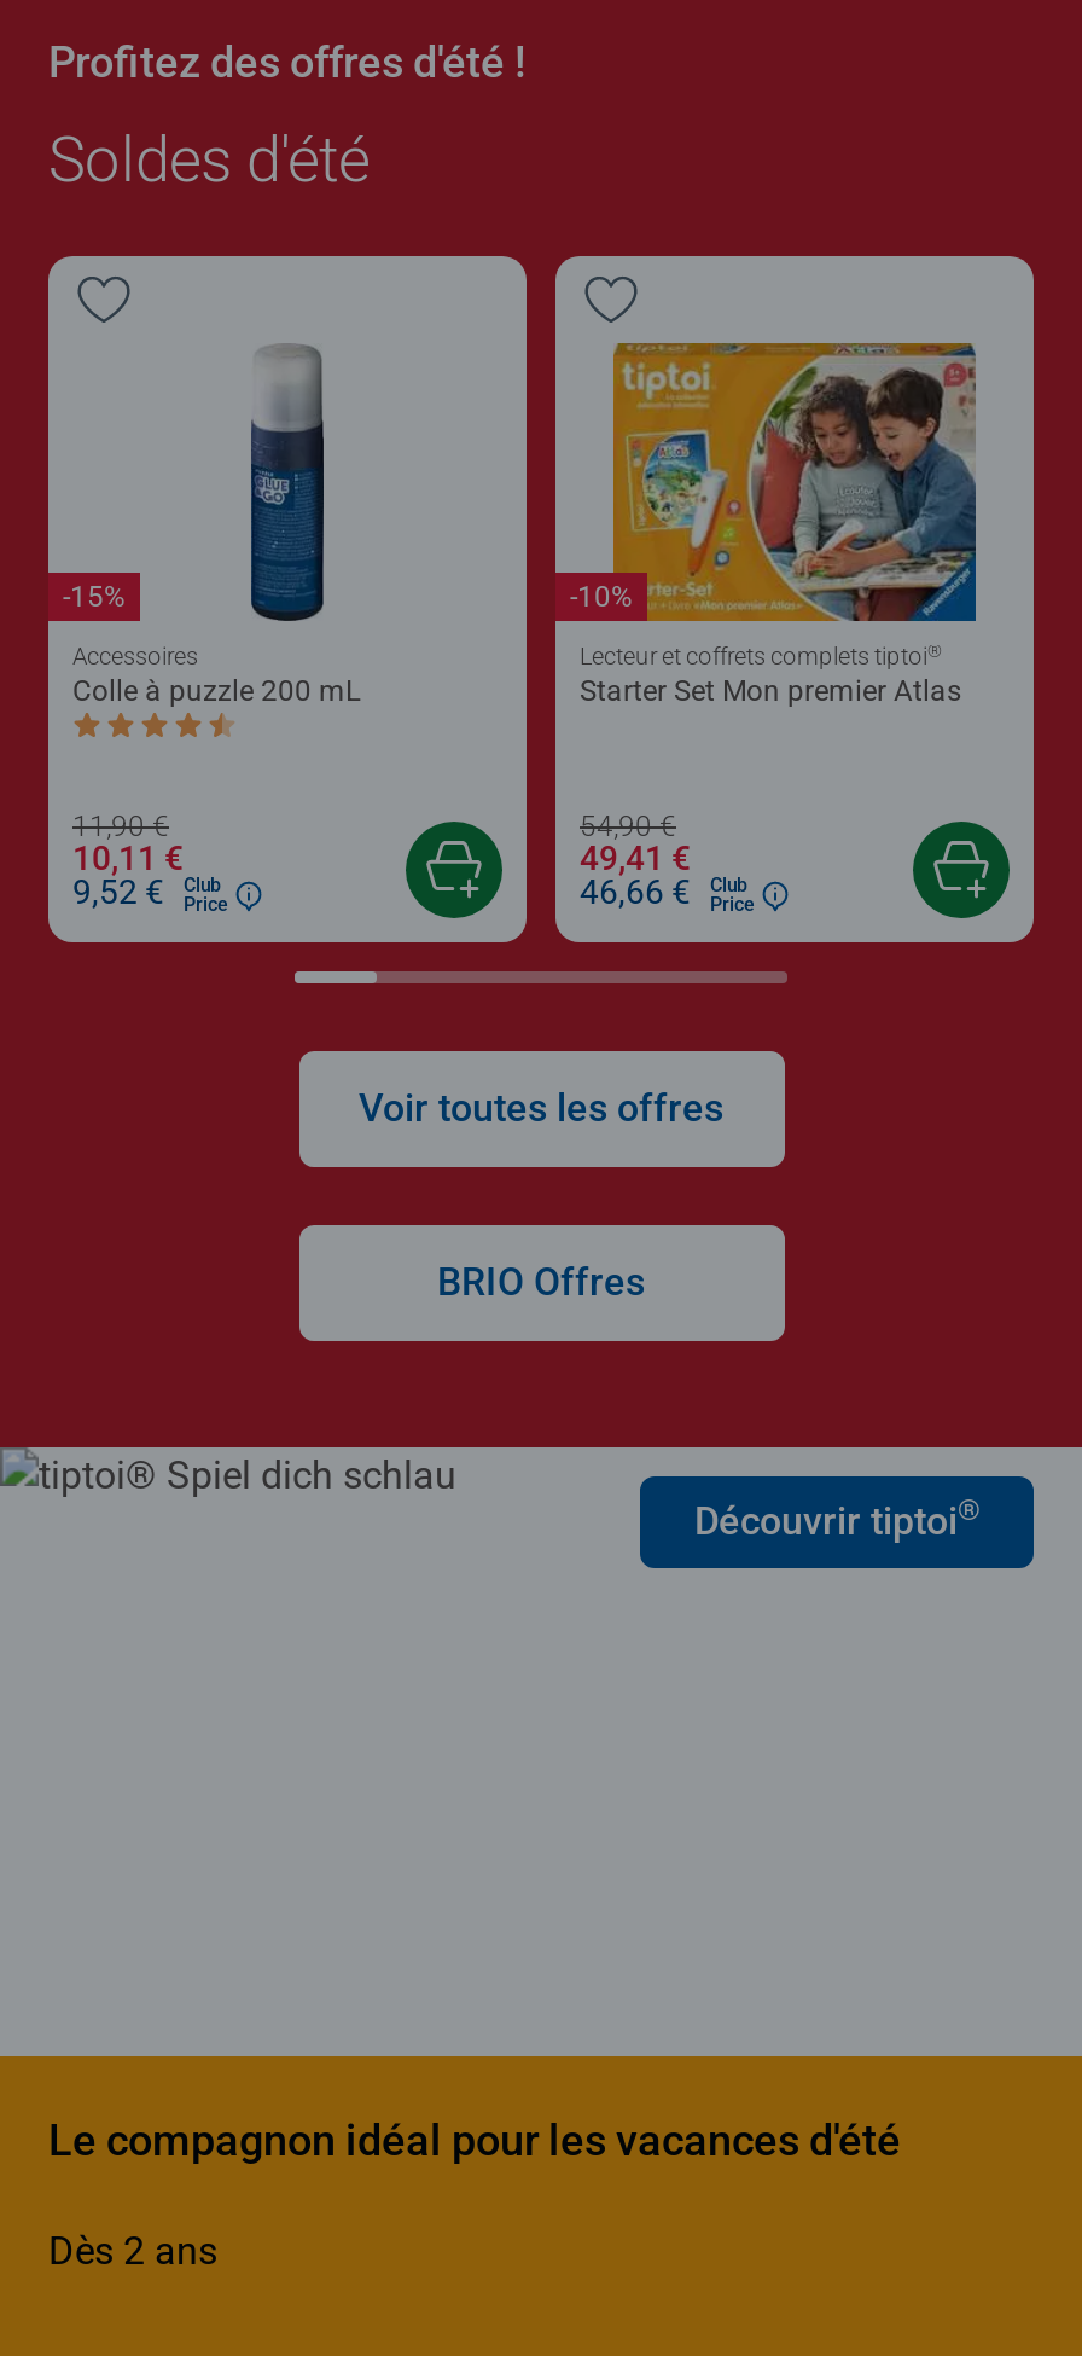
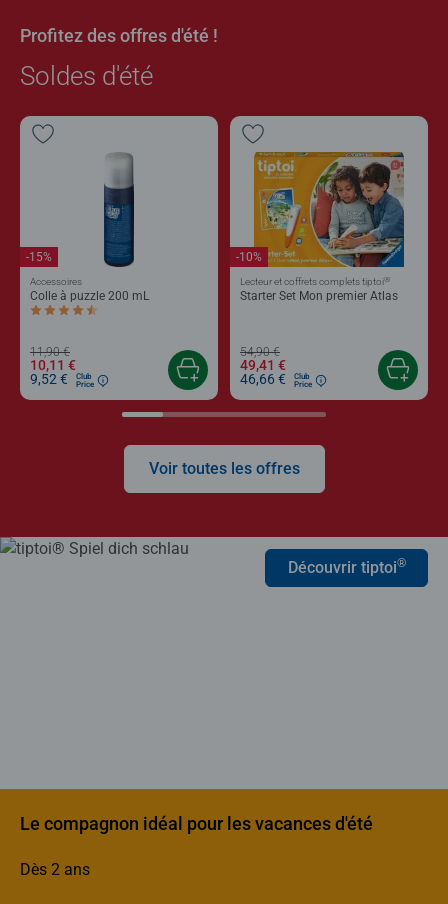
- BRIO Offres
